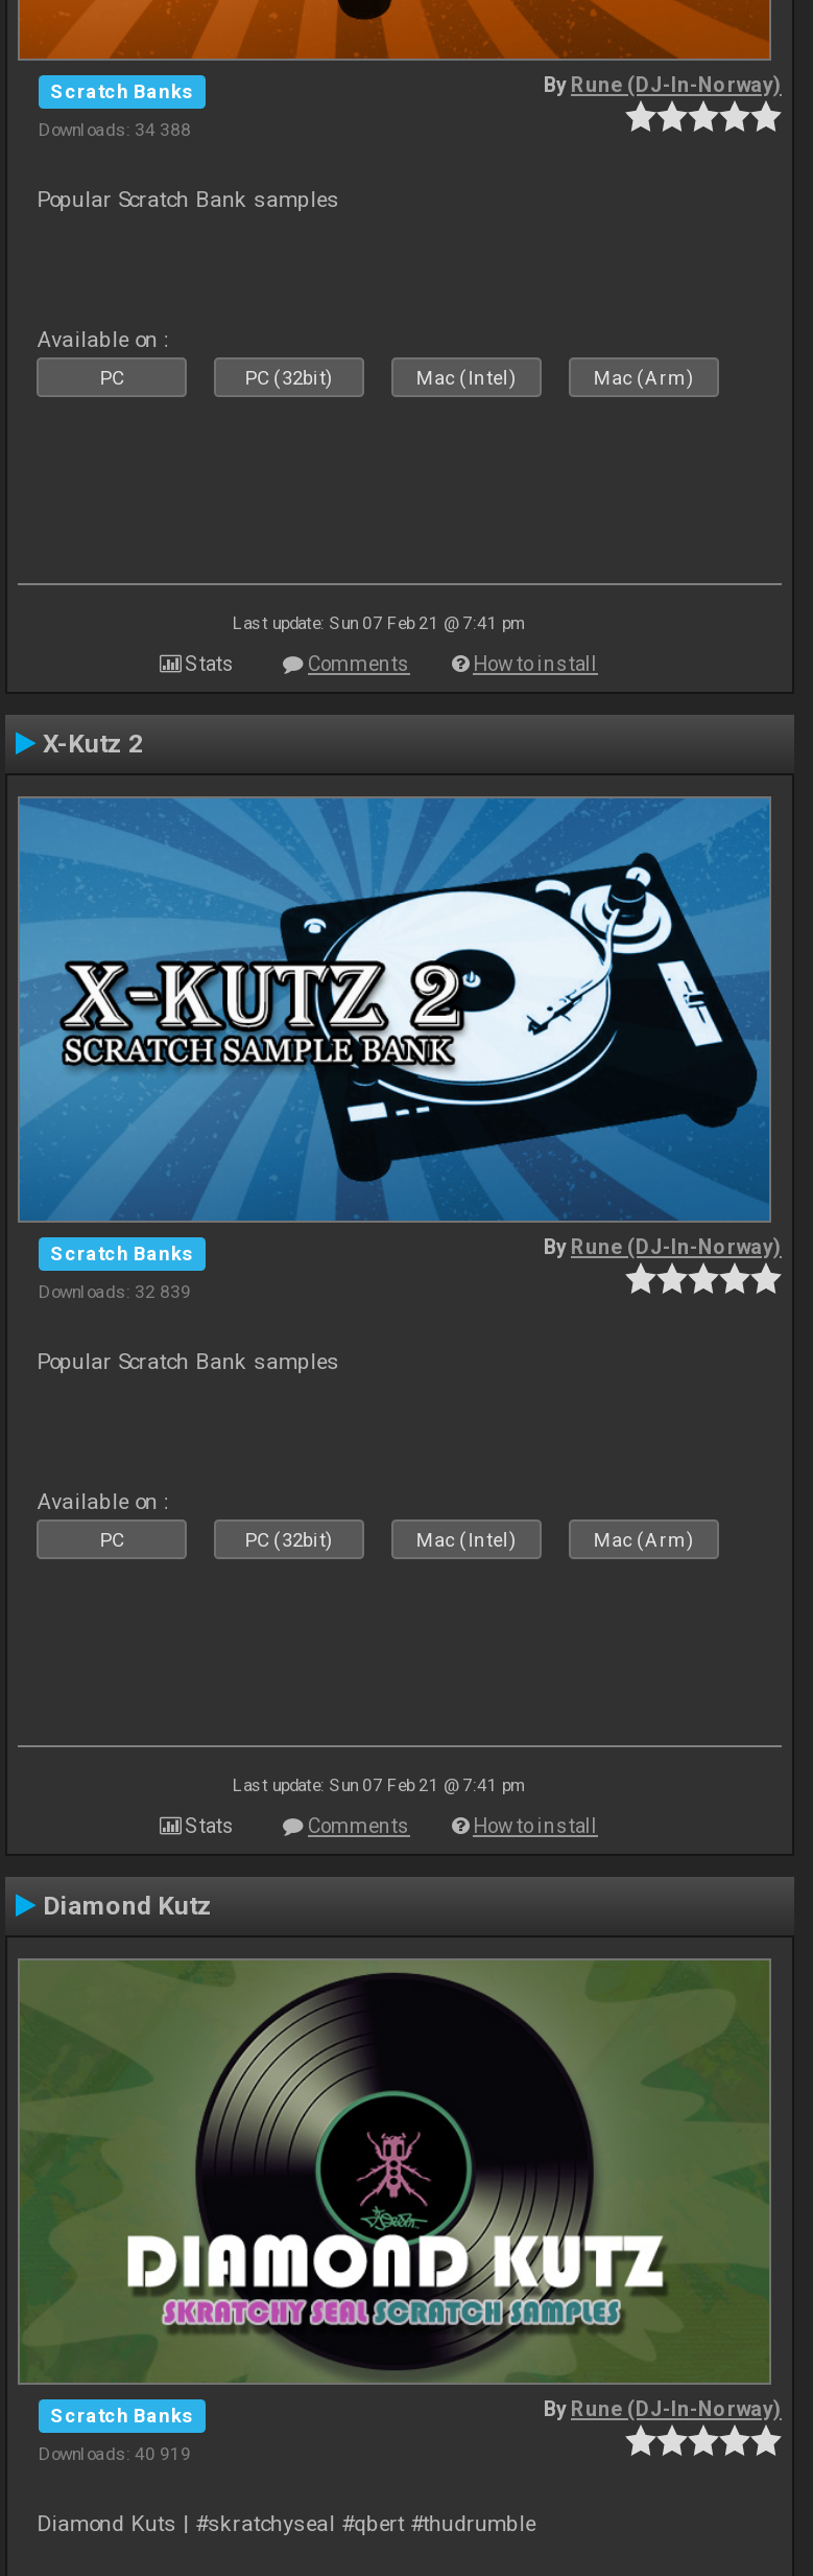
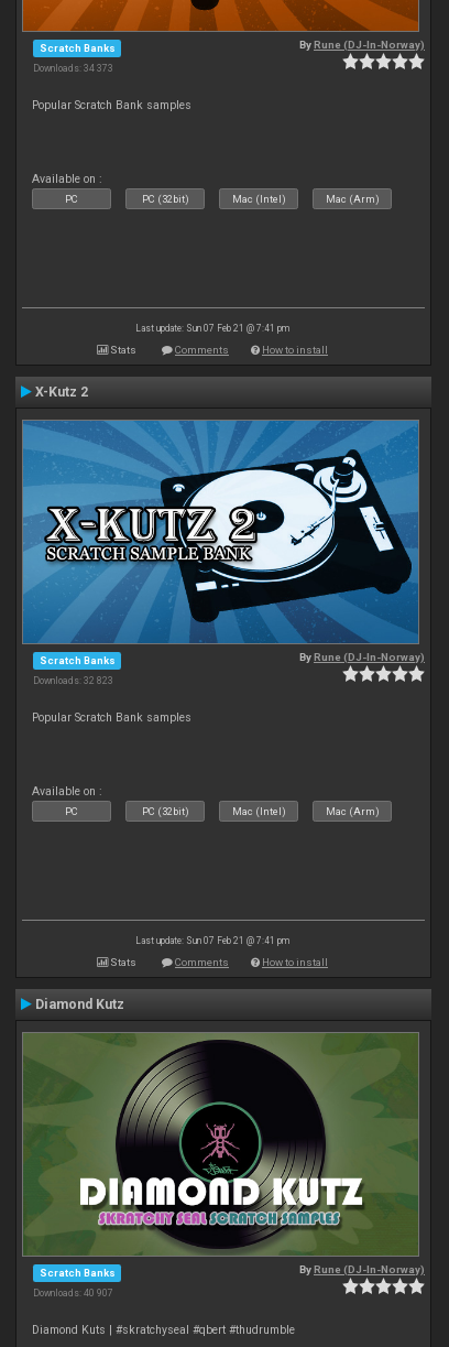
- Downloads: 34 388
+ Downloads: 34 373

- Downloads: 32 839
+ Downloads: 32 823

- Downloads: 40 919
+ Downloads: 40 907
